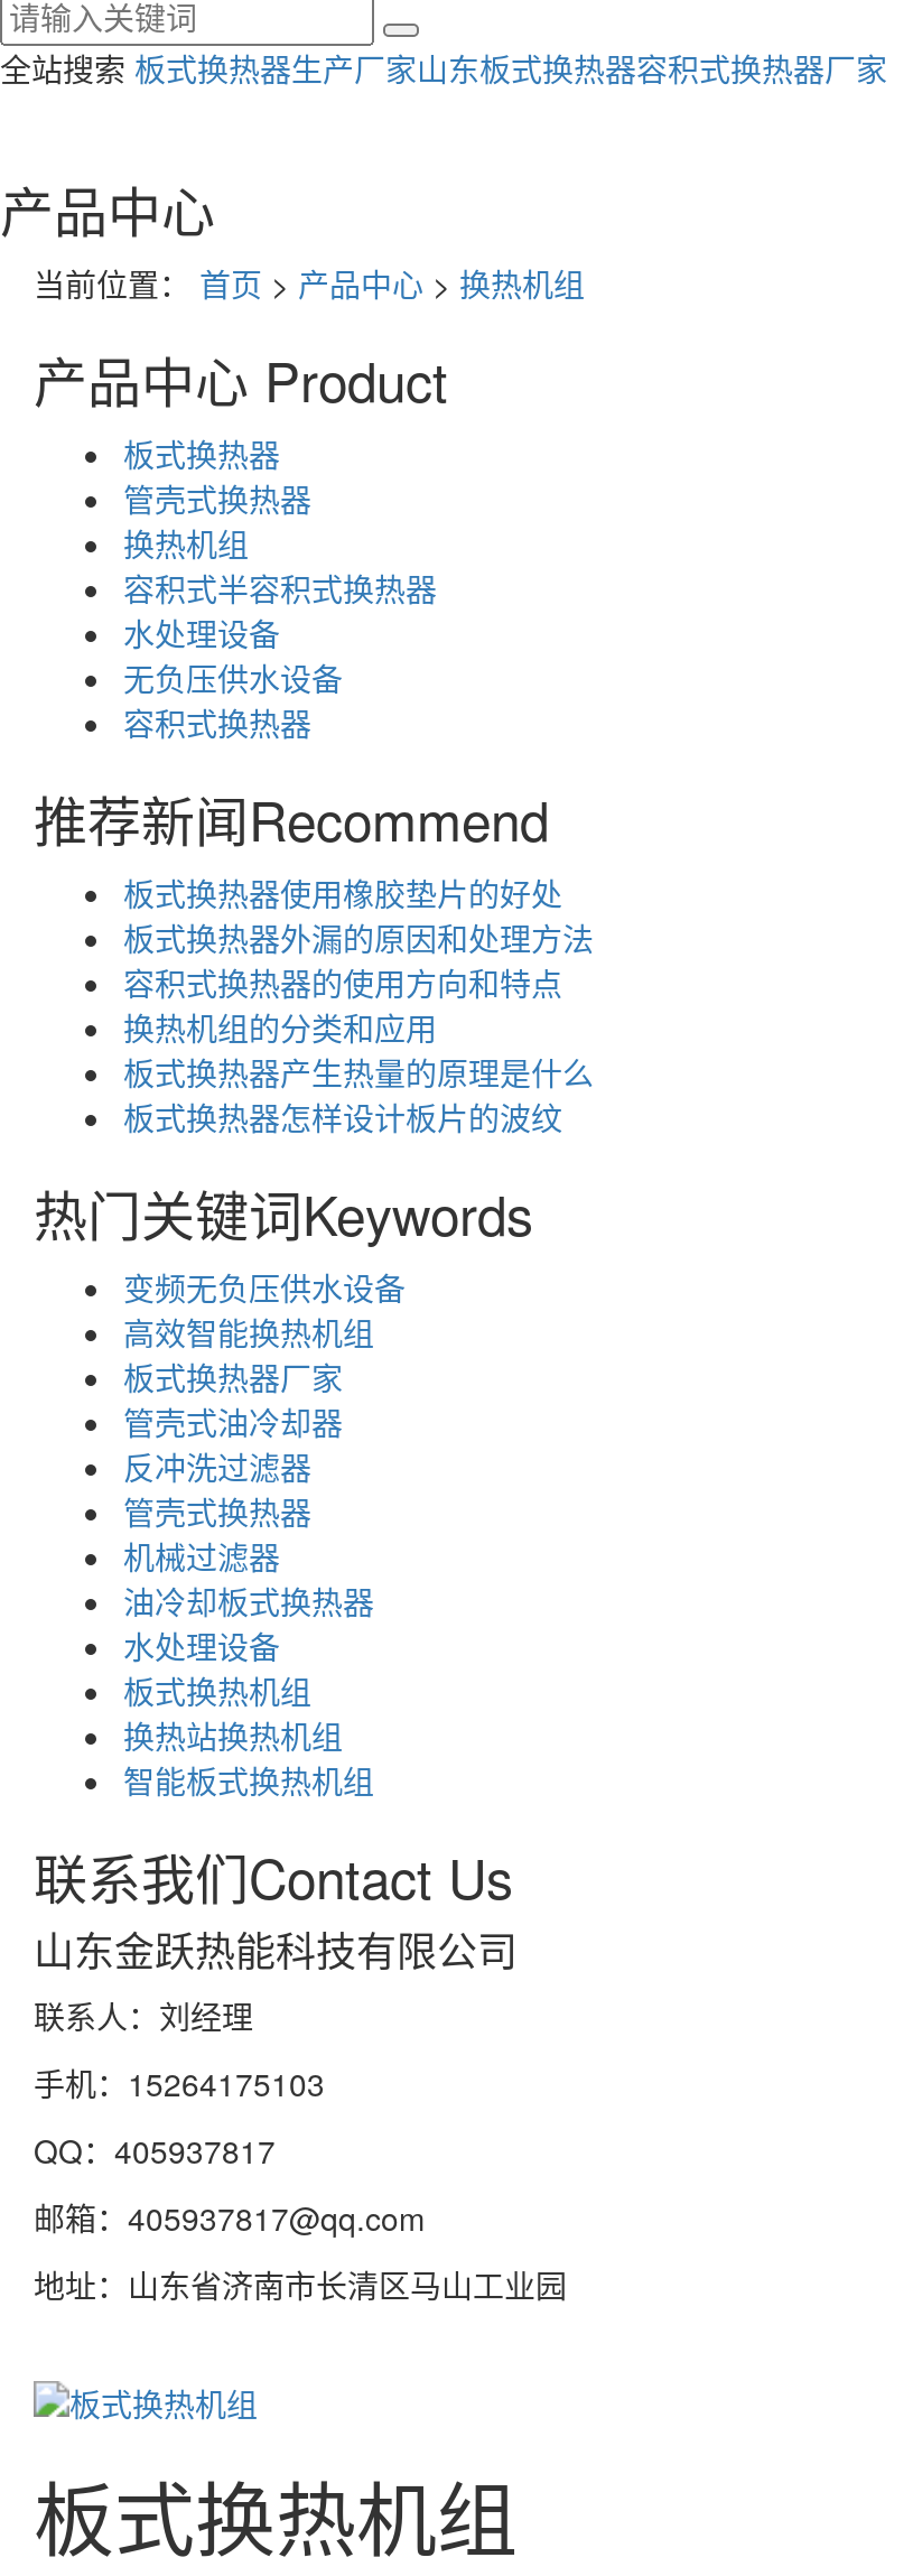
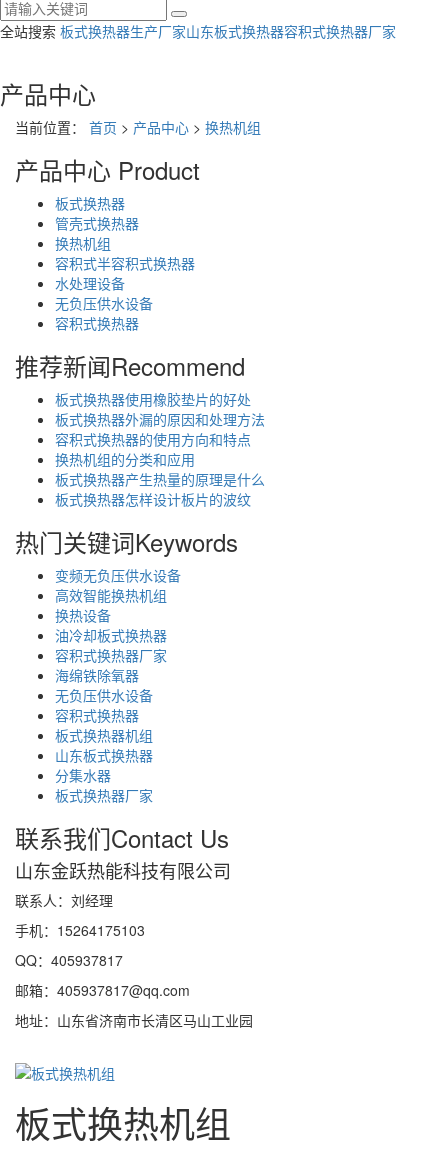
moved down: 板式换热器厂家

- 管壳式油冷却器
- 反冲洗过滤器
- 管壳式换热器
- 机械过滤器
+ 换热设备

moved up: 油冷却板式换热器

- 水处理设备
- 板式换热机组
- 换热站换热机组
- 智能板式换热机组
+ 容积式换热器厂家
+ 海绵铁除氧器
+ 无负压供水设备
+ 容积式换热器
+ 板式换热器机组
+ 山东板式换热器
+ 分集水器
